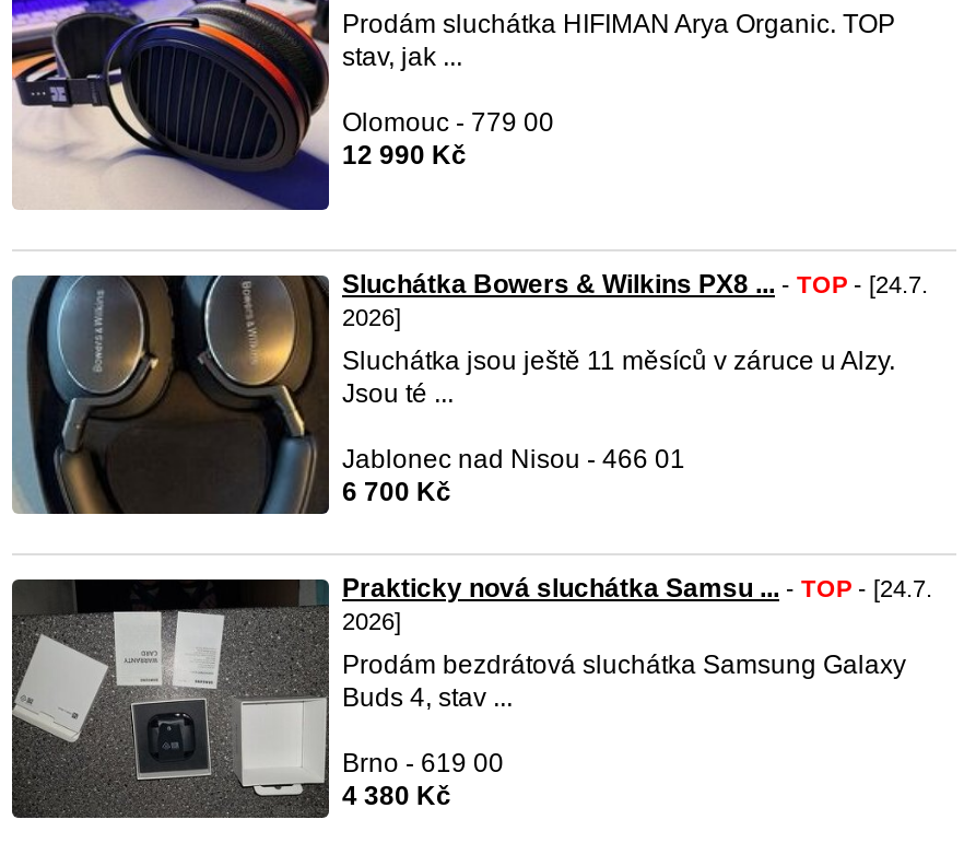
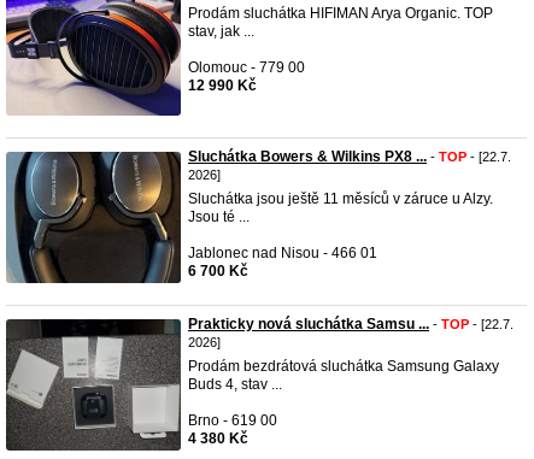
- Sluchátka Bowers & Wilkins PX8 ... - TOP - [24.7.
+ Sluchátka Bowers & Wilkins PX8 ... - TOP - [22.7.

- Prakticky nová sluchátka Samsu ... - TOP - [24.7.
+ Prakticky nová sluchátka Samsu ... - TOP - [22.7.
